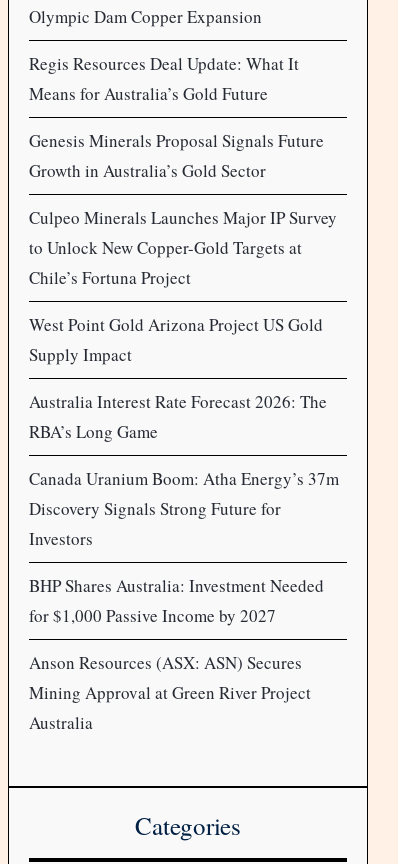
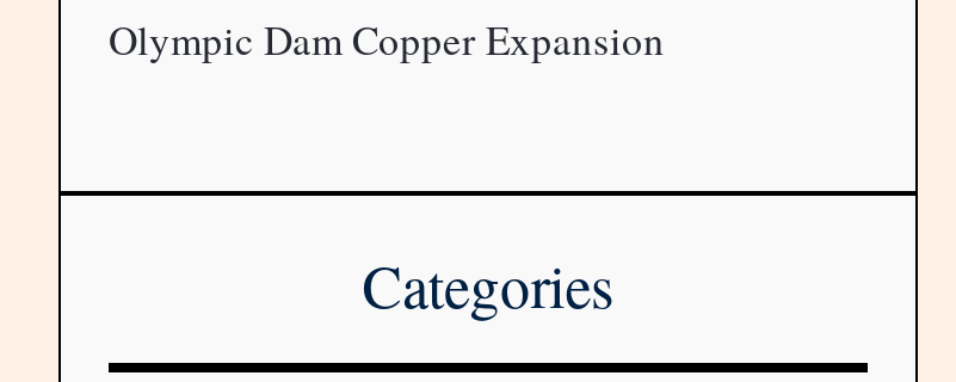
- Regis Resources Deal Update: What It
- Means for Australia’s Gold Future
- Genesis Minerals Proposal Signals Future
- Growth in Australia’s Gold Sector
- Culpeo Minerals Launches Major IP Survey
- to Unlock New Copper-Gold Targets at
- Chile’s Fortuna Project
- West Point Gold Arizona Project US Gold
- Supply Impact
- Australia Interest Rate Forecast 2026: The
- RBA’s Long Game
- Canada Uranium Boom: Atha Energy’s 37m
- Discovery Signals Strong Future for
- Investors
- BHP Shares Australia: Investment Needed
- for $1,000 Passive Income by 2027
- Anson Resources (ASX: ASN) Secures
- Mining Approval at Green River Project
- Australia
